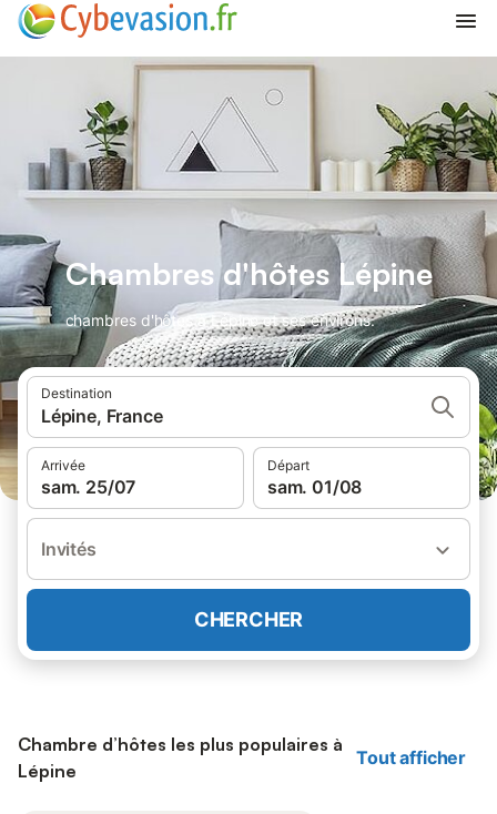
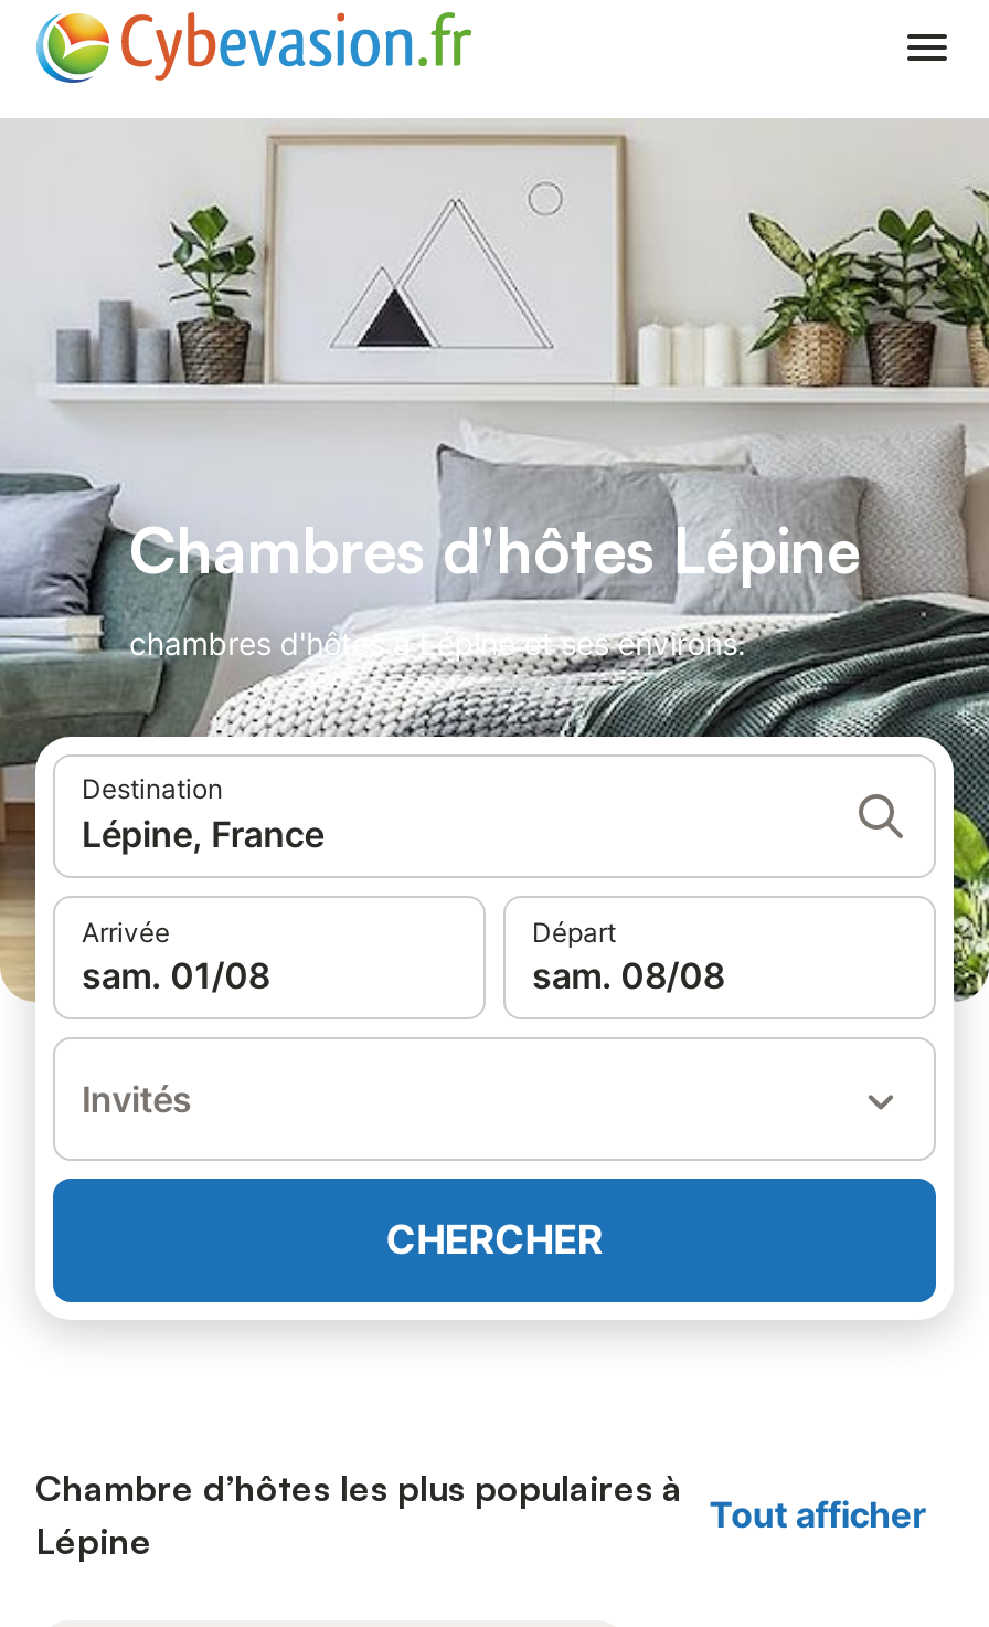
- sam. 25/07
+ sam. 01/08

- sam. 01/08
+ sam. 08/08
